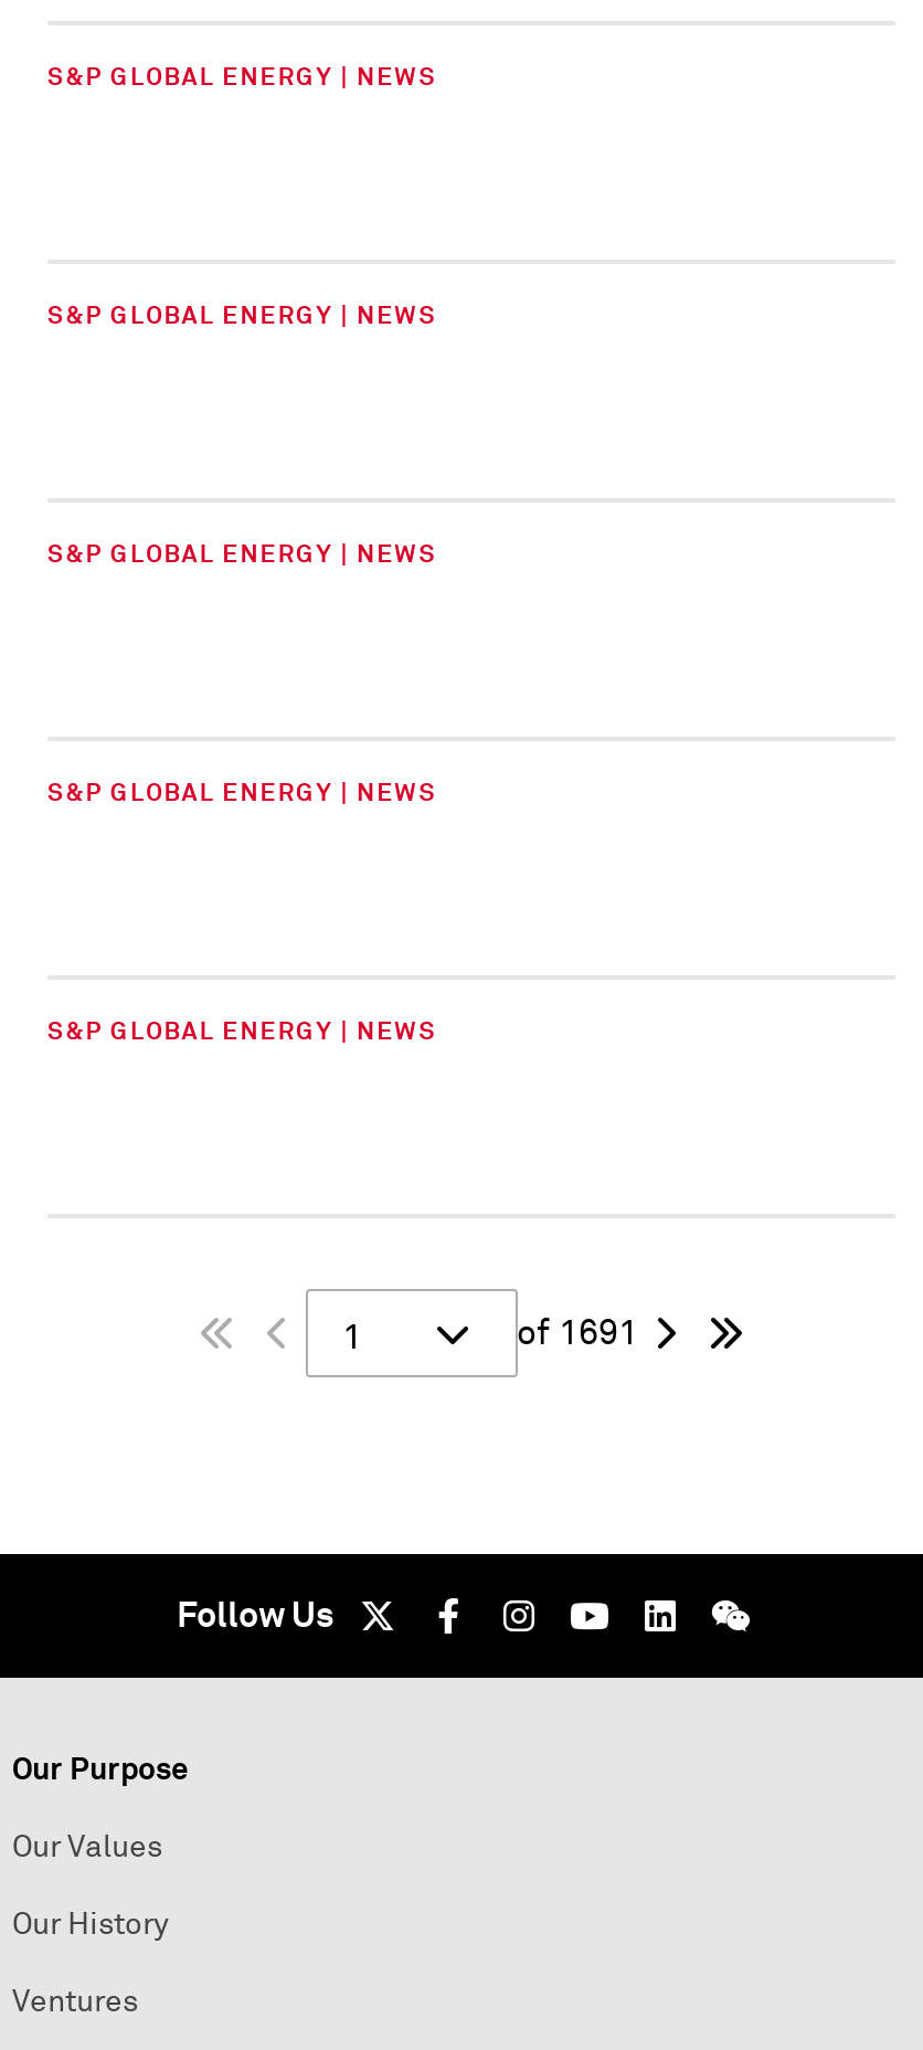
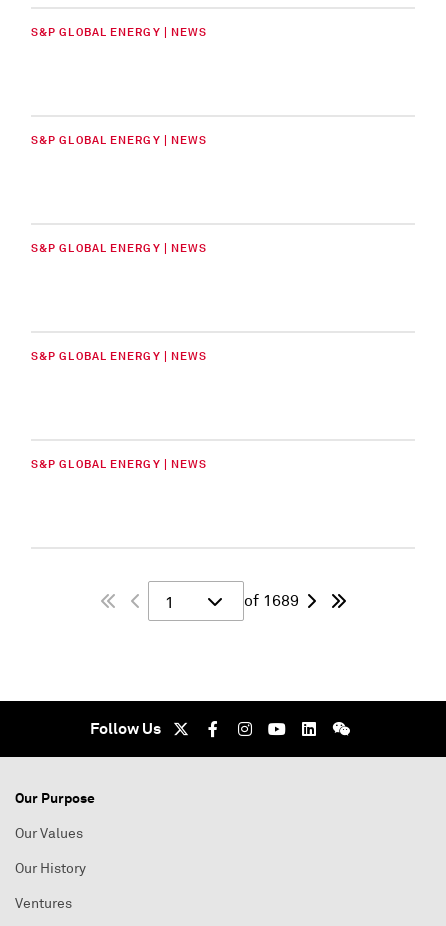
- of 1691
+ of 1689
